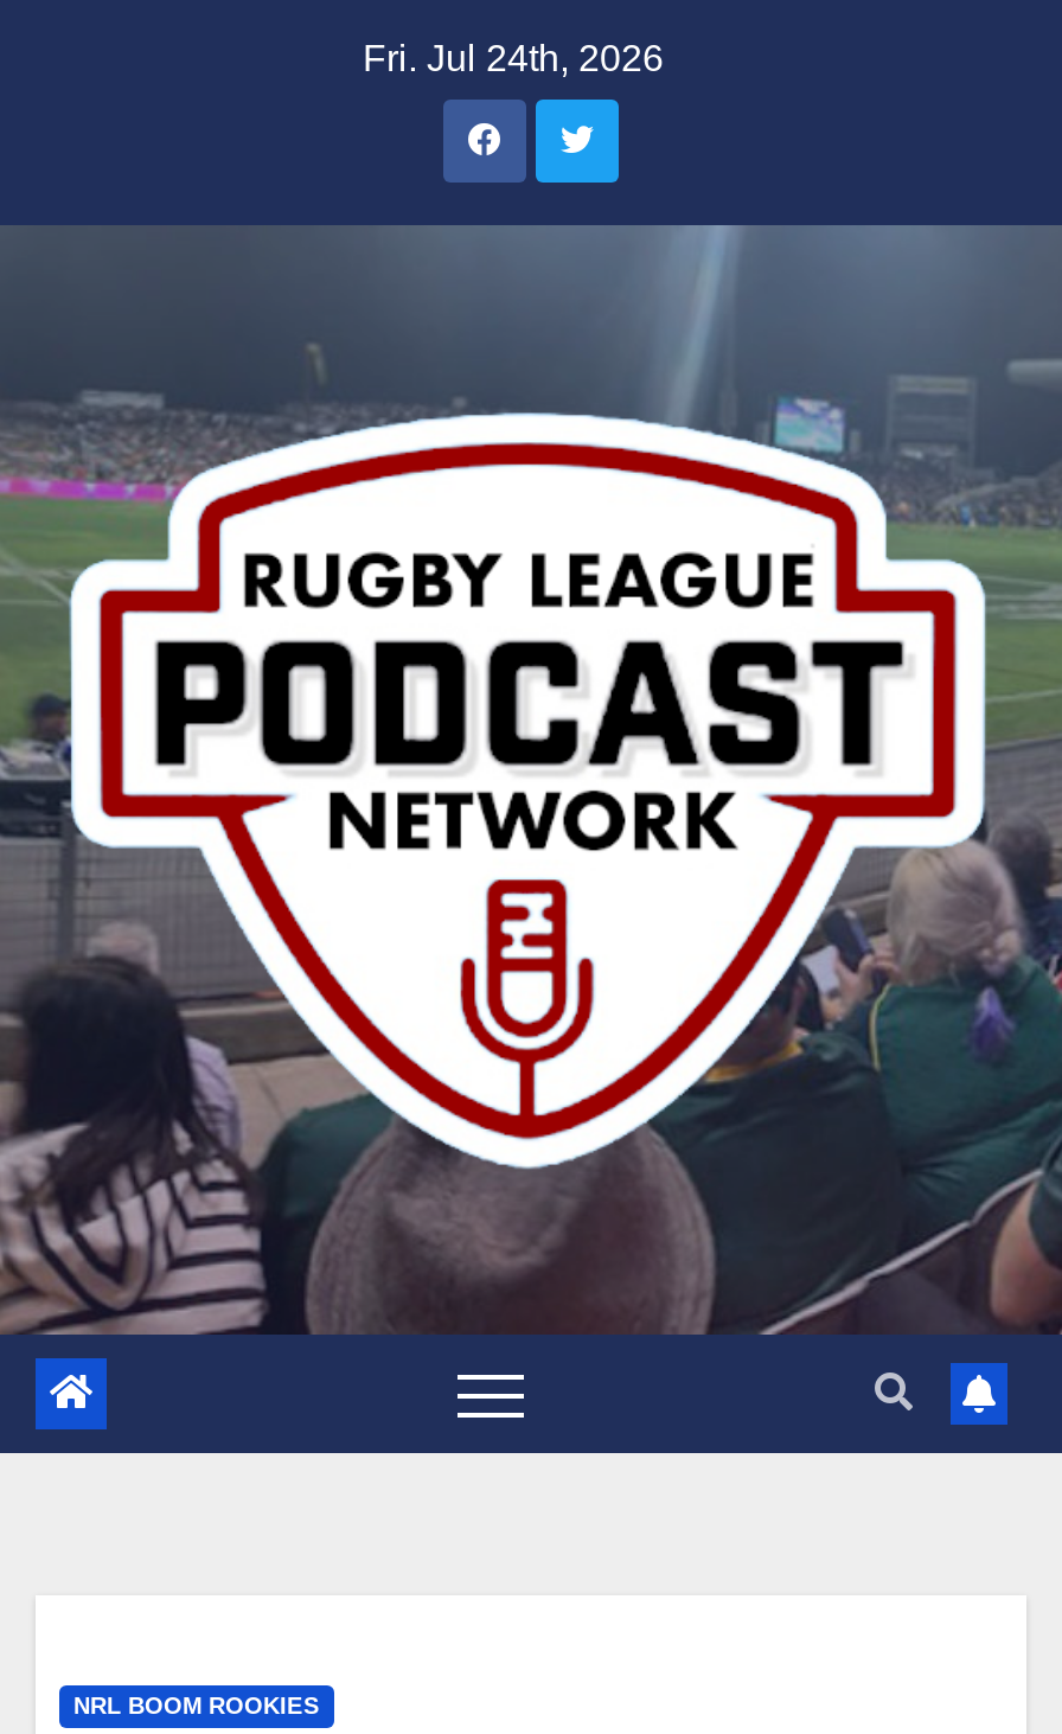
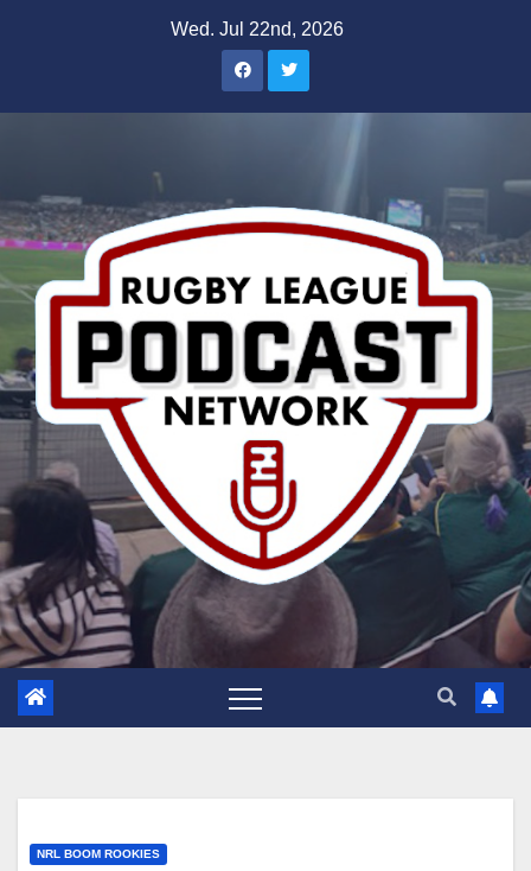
- Fri. Jul 24th, 2026
+ Wed. Jul 22nd, 2026
